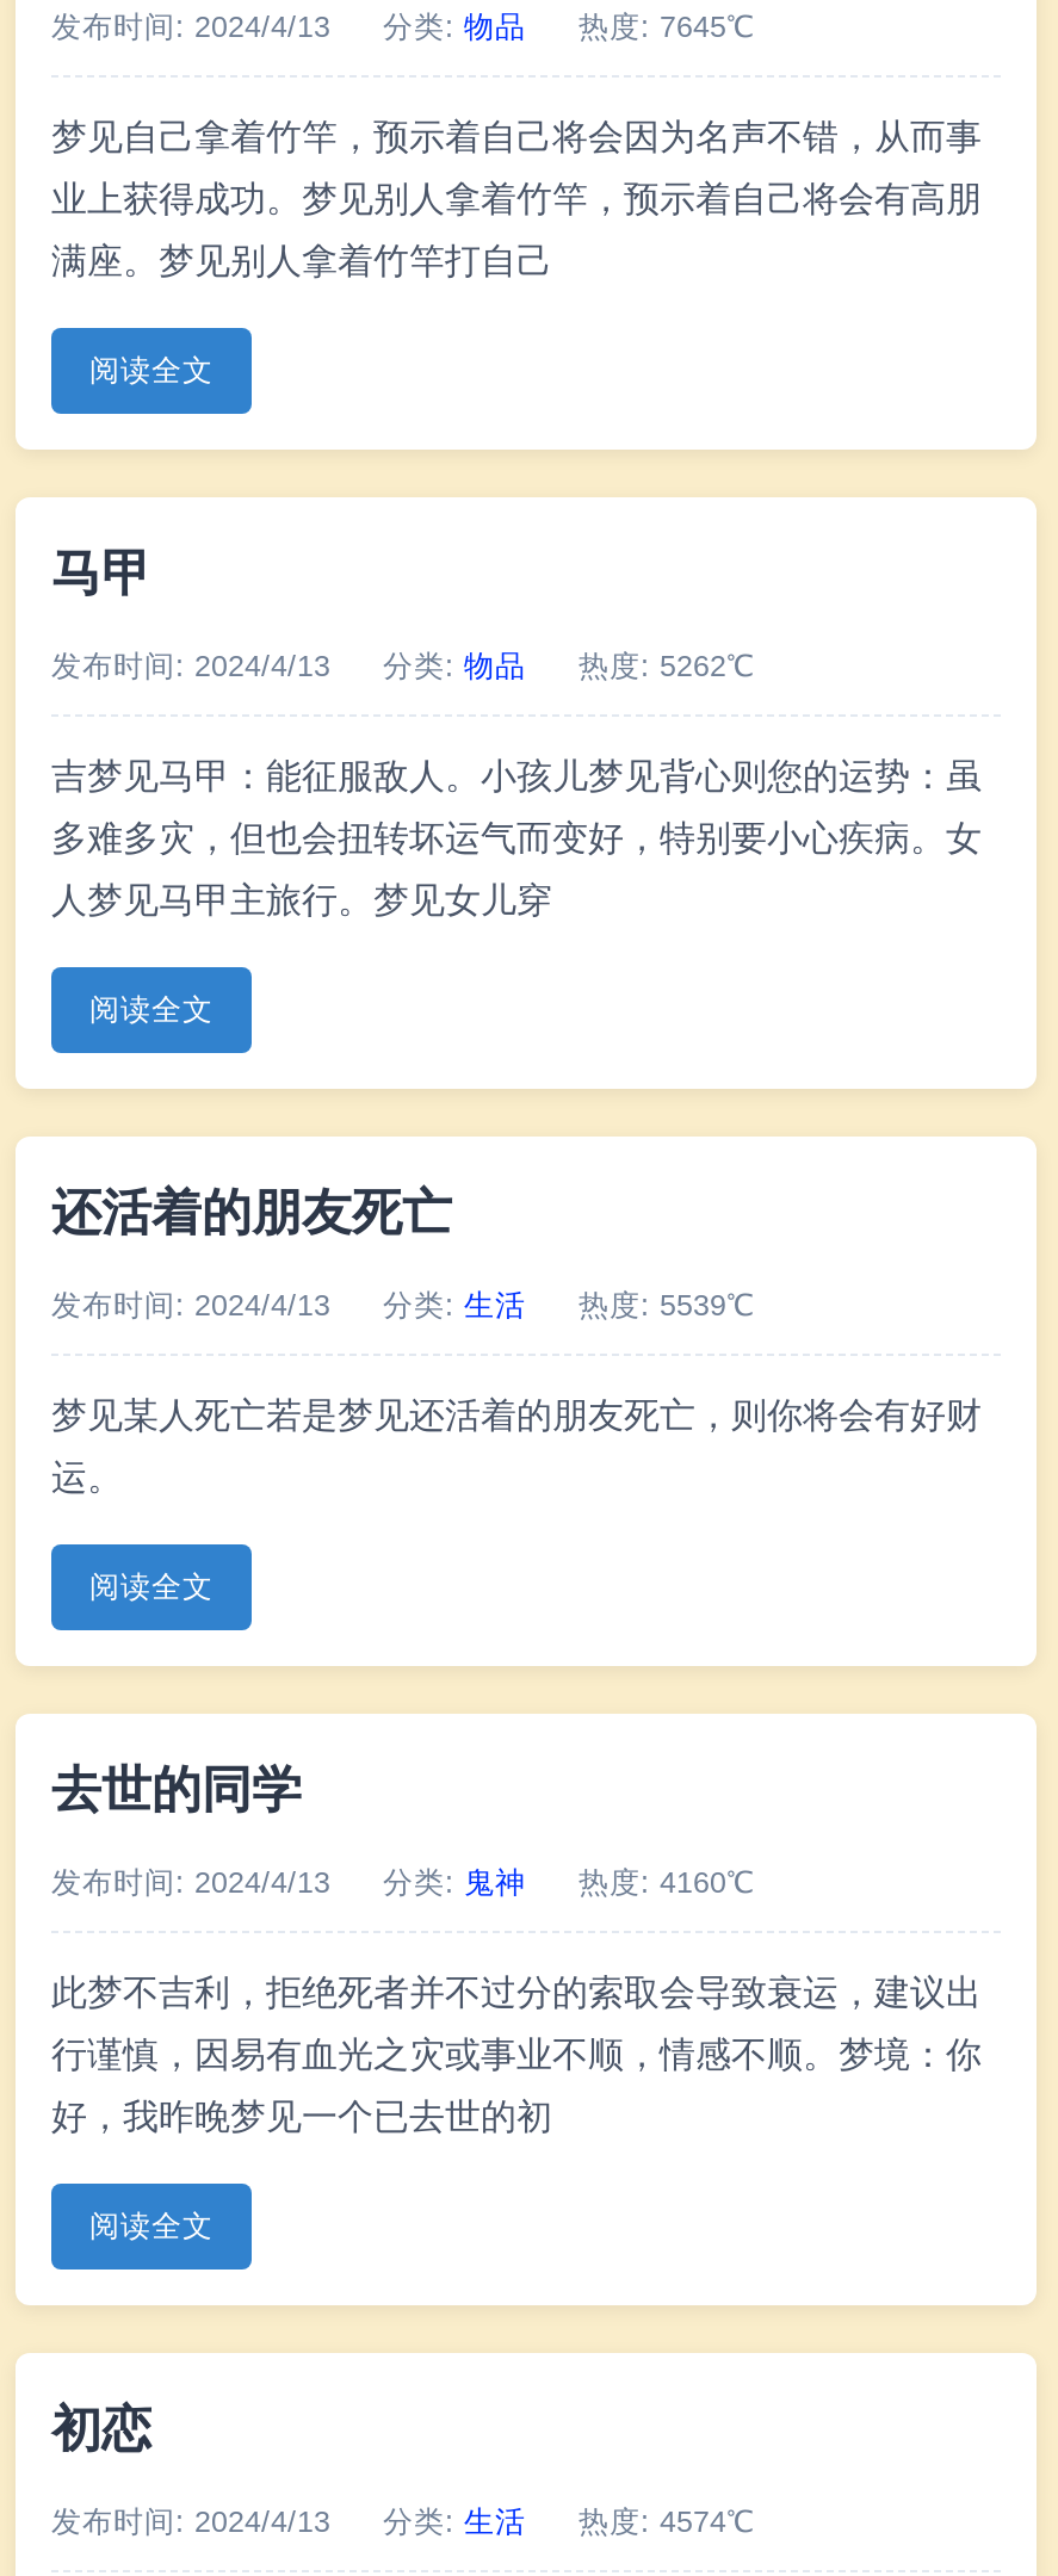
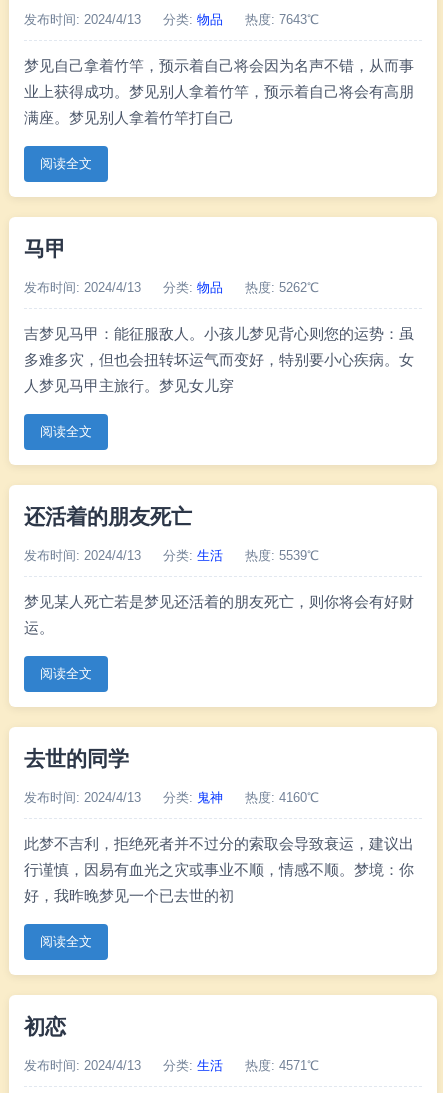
- 发布时间: 2024/4/13 分类:物品 热度: 7645℃
+ 发布时间: 2024/4/13 分类:物品 热度: 7643℃

- 发布时间: 2024/4/13 分类:生活 热度: 4574℃
+ 发布时间: 2024/4/13 分类:生活 热度: 4571℃
